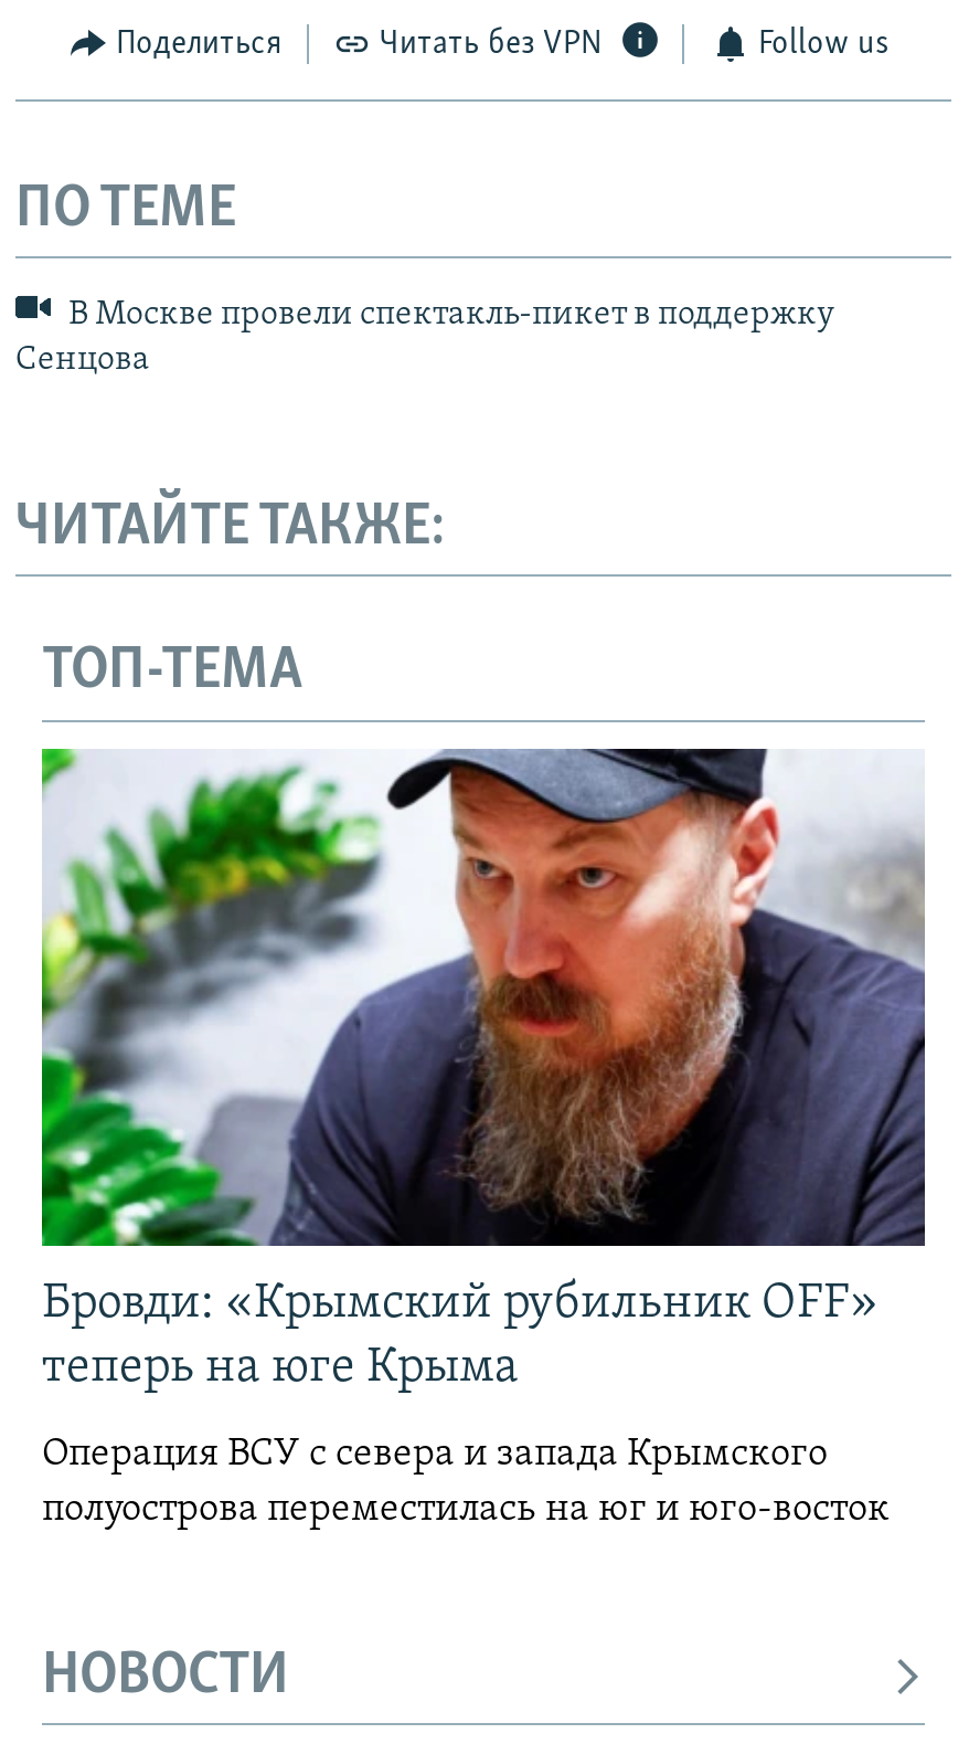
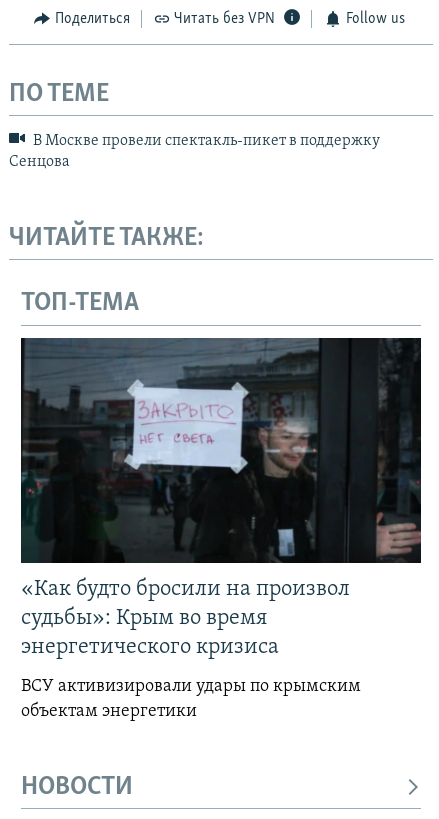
- [image]
- Бровди: «Крымский рубильник OFF»
- теперь на юге Крыма
+ [image]
+ «Как будто бросили на произвол
+ судьбы»: Крым во время
+ энергетического кризиса

- Операция ВСУ с севера и запада Крымского
- полуострова переместилась на юг и юго-восток
+ ВСУ активизировали удары по крымским
+ объектам энергетики
